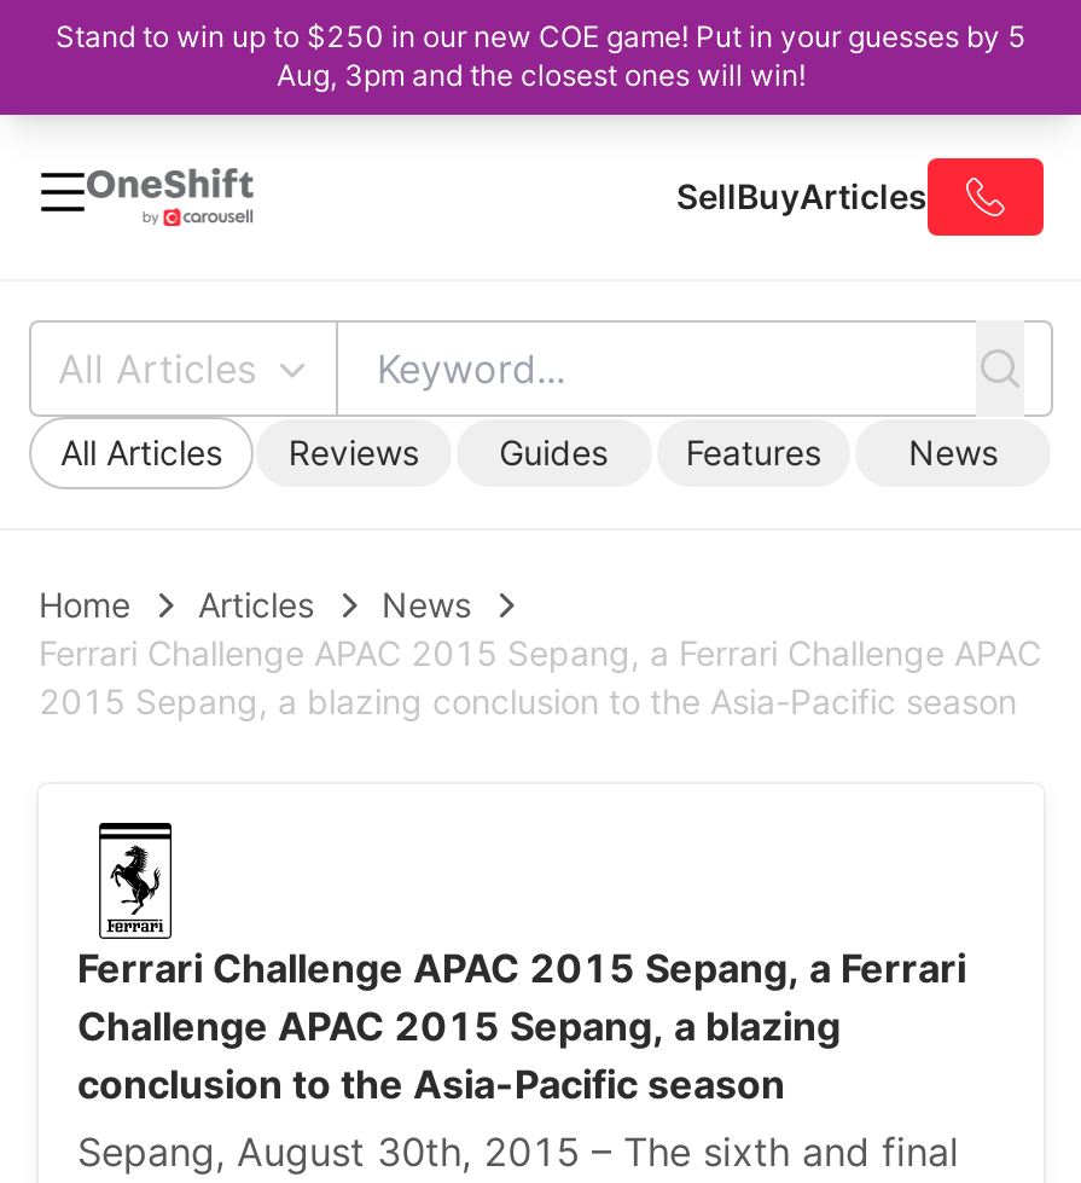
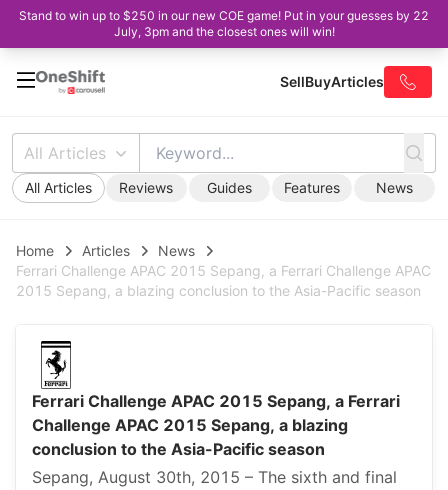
- Stand to win up to $250 in our new COE game! Put in your guesses by 5
+ Stand to win up to $250 in our new COE game! Put in your guesses by 22

- Aug, 3pm and the closest ones will win!
+ July, 3pm and the closest ones will win!
